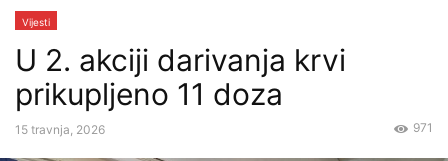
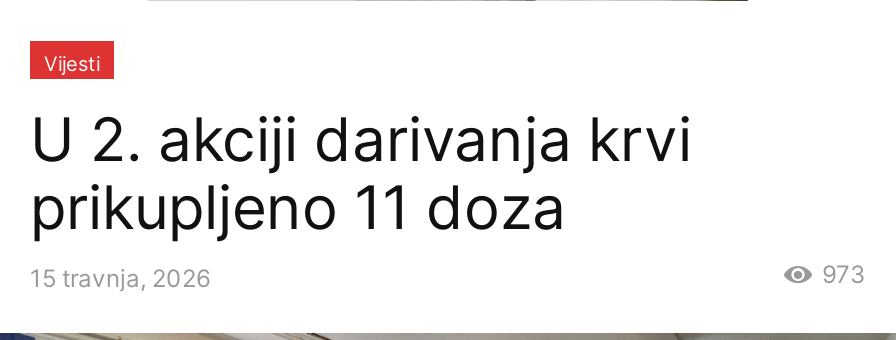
- 971
+ 973
